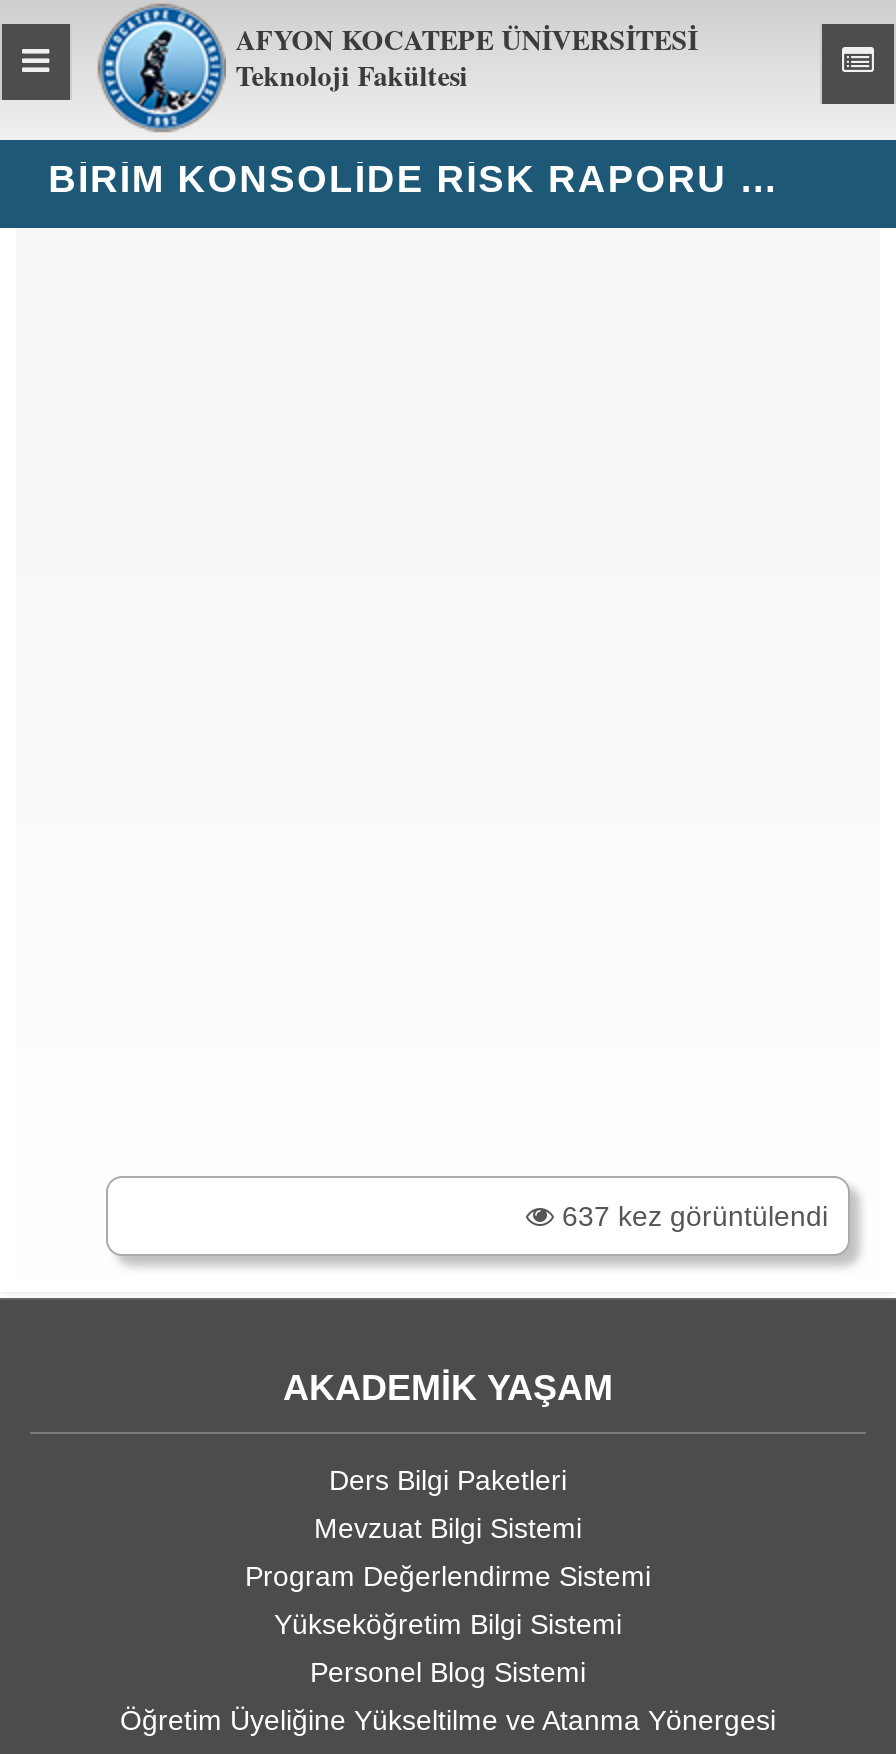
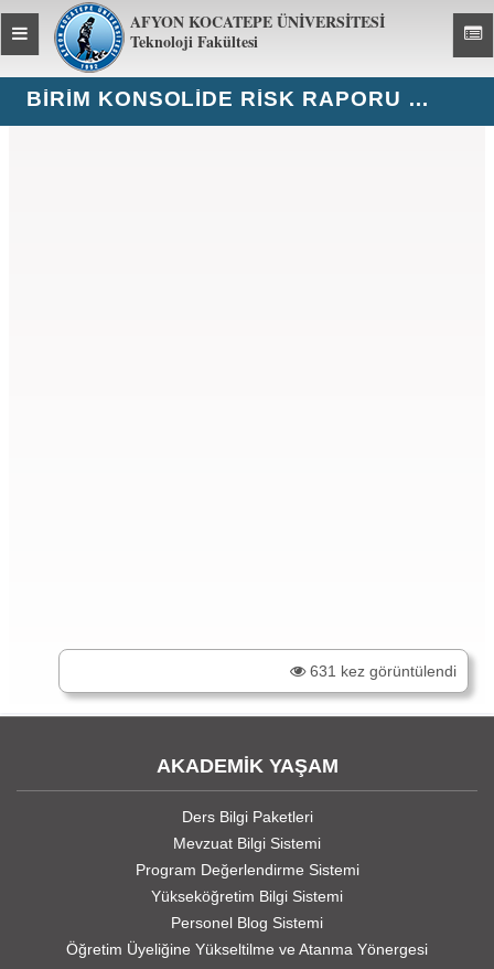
- 637 kez görüntülendi
+ 631 kez görüntülendi
